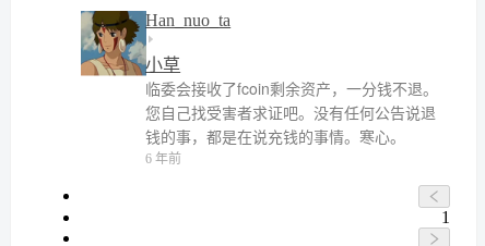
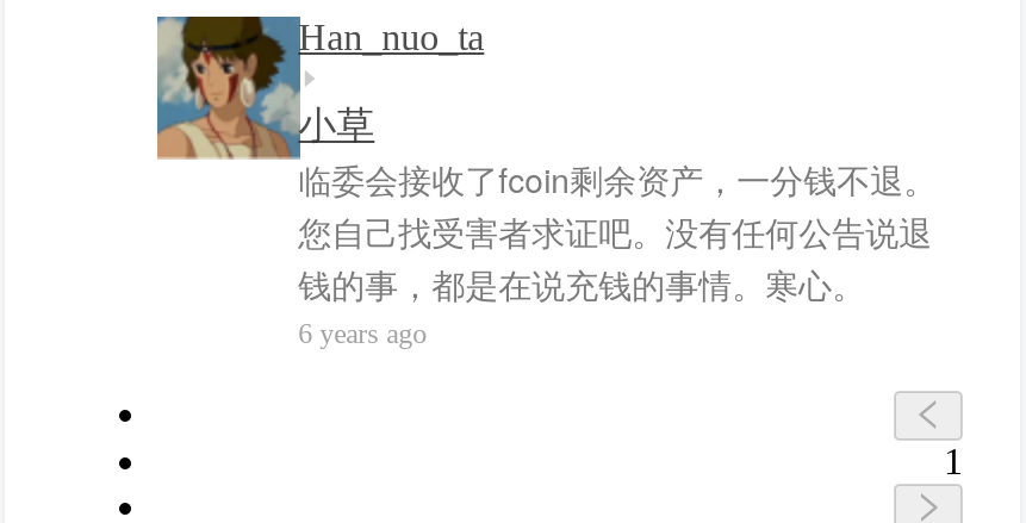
- 6 年前
+ 6 years ago
